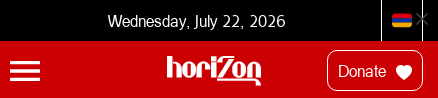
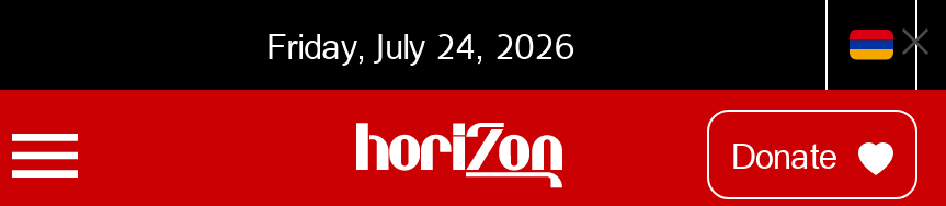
- Wednesday, July 22, 2026
+ Friday, July 24, 2026
